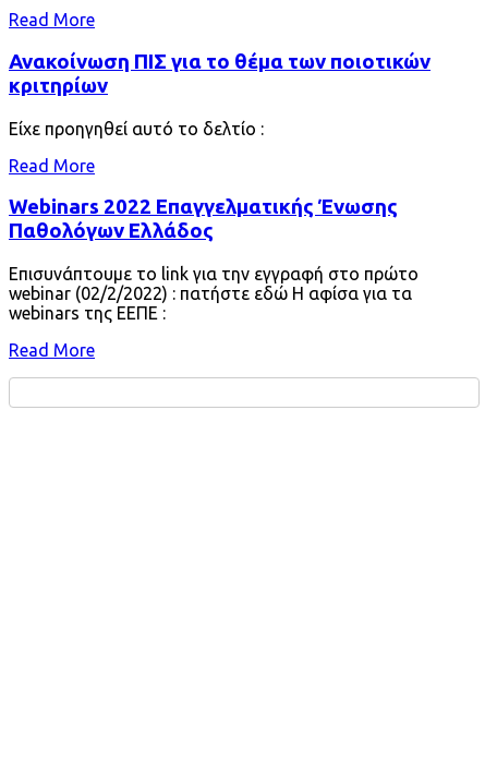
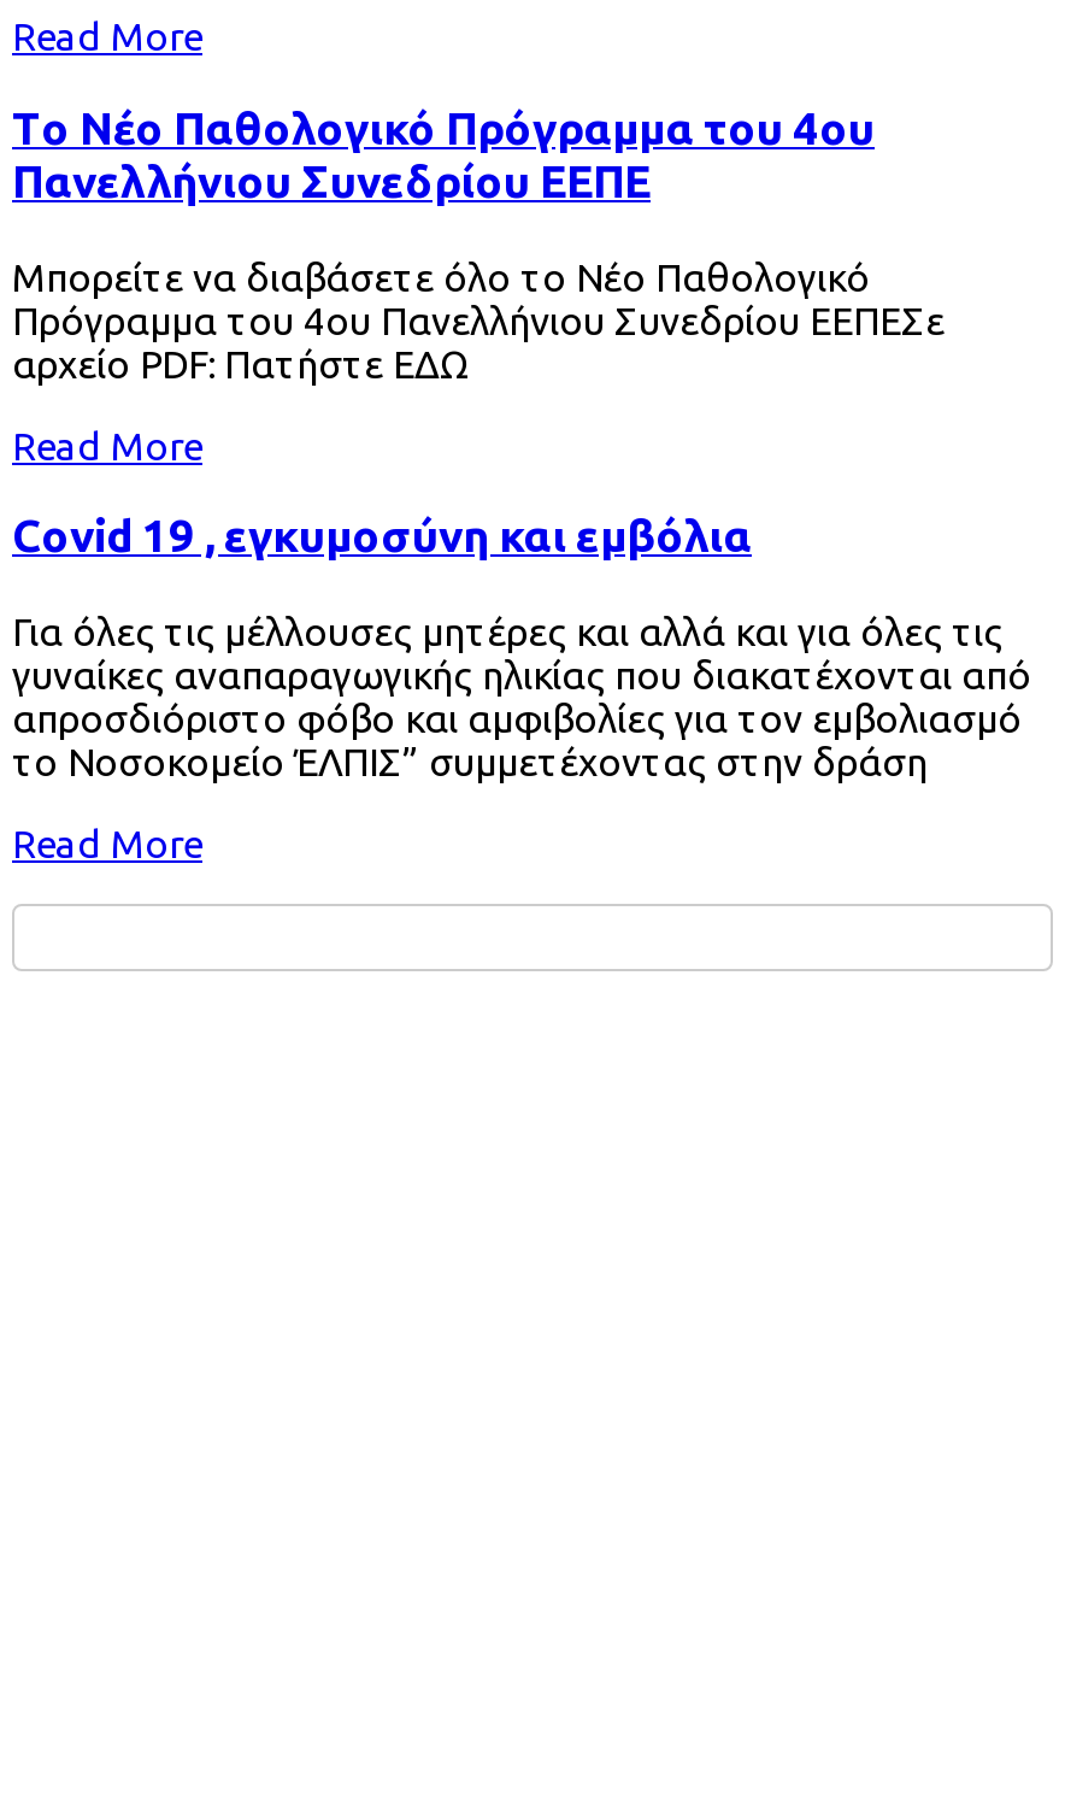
- Ανακοίνωση ΠΙΣ για το θέμα των ποιοτικών
- κριτηρίων
+ Το Νέο Παθολογικό Πρόγραμμα του 4ου
+ Πανελλήνιου Συνεδρίου ΕΕΠΕ

- Είχε προηγηθεί αυτό το δελτίο :
+ Μπορείτε να διαβάσετε όλο το Νέο Παθολογικό
+ Πρόγραμμα του 4ου Πανελλήνιου Συνεδρίου ΕΕΠΕΣε
+ αρχείο PDF: Πατήστε ΕΔΩ

- Webinars 2022 Επαγγελματικής Ένωσης
- Παθολόγων Ελλάδος
+ Covid 19 , εγκυμοσύνη και εμβόλια

- Επισυνάπτουμε το link για την εγγραφή στο πρώτο
- webinar (02/2/2022) : πατήστε εδώ Η αφίσα για τα
- webinars της ΕΕΠΕ :
+ Για όλες τις μέλλουσες μητέρες και αλλά και για όλες τις
+ γυναίκες αναπαραγωγικής ηλικίας που διακατέχονται από
+ απροσδιόριστο φόβο και αμφιβολίες για τον εμβολιασμό
+ το Νοσοκομείο ΈΛΠΙΣ” συμμετέχοντας στην δράση
